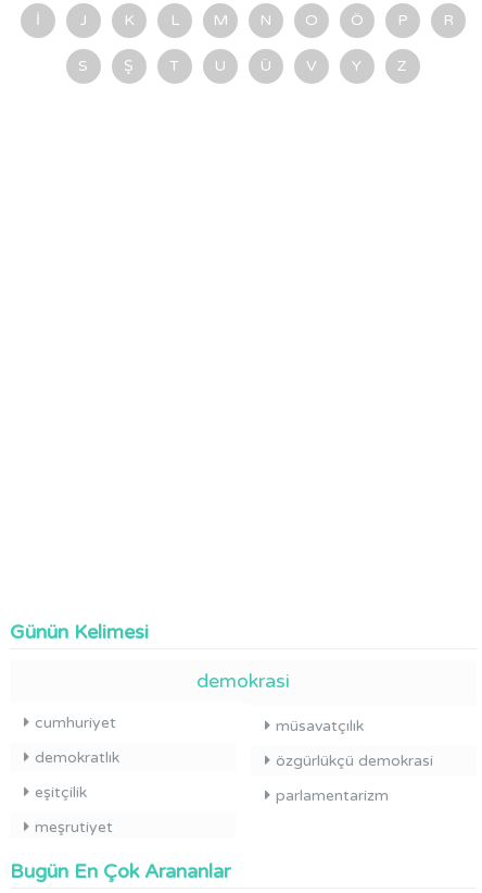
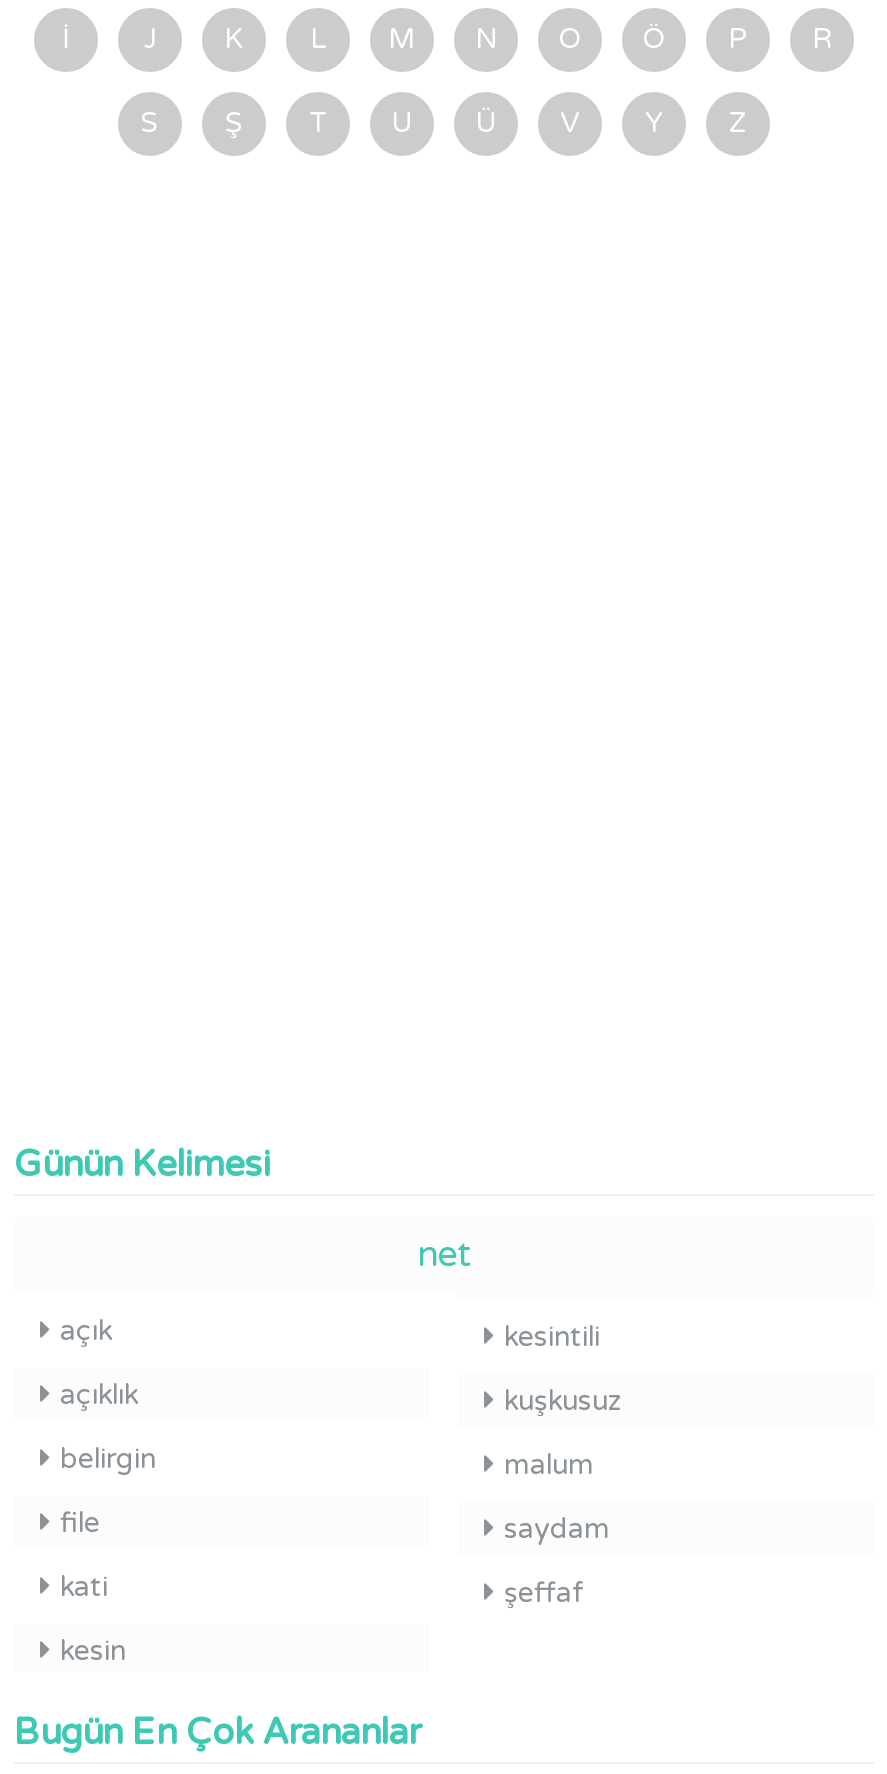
- demokrasi
- cumhuriyet
- demokratlık
- eşitçilik
- meşrutiyet
+ net
+ açık
+ açıklık
+ belirgin
+ file
+ kati
+ kesin

- müsavatçılık
- özgürlükçü demokrasi
- parlamentarizm
+ kesintili
+ kuşkusuz
+ malum
+ saydam
+ şeffaf
